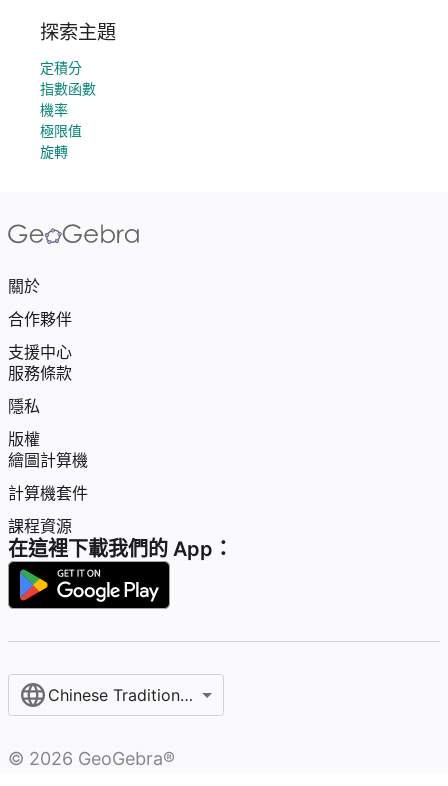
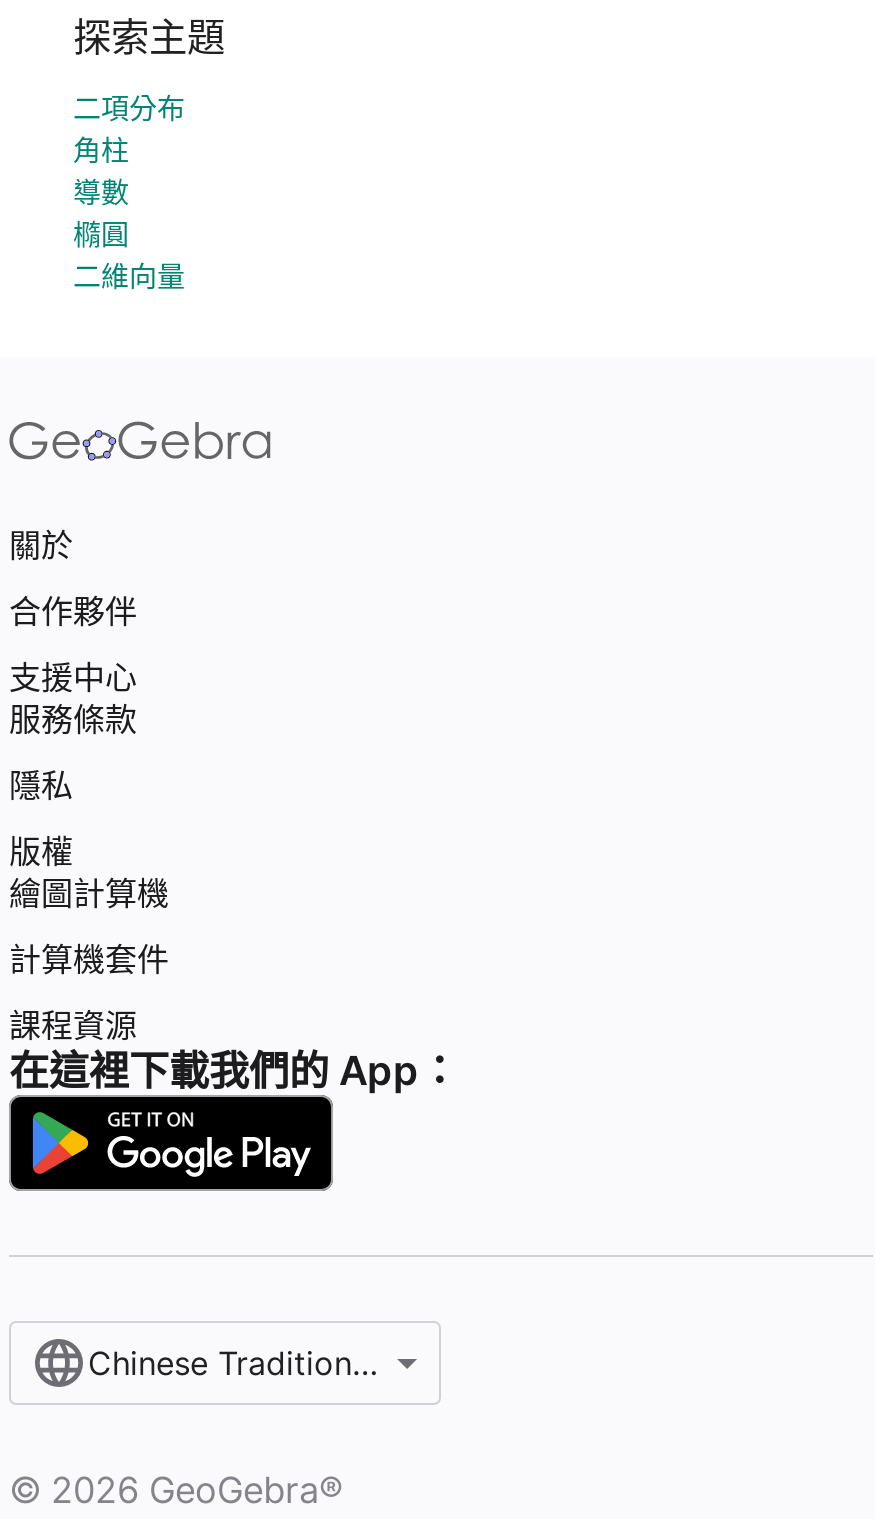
- 定積分
- 指數函數
- 機率
- 極限值
- 旋轉
+ 二項分布
+ 角柱
+ 導數
+ 橢圓
+ 二維向量
